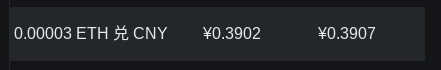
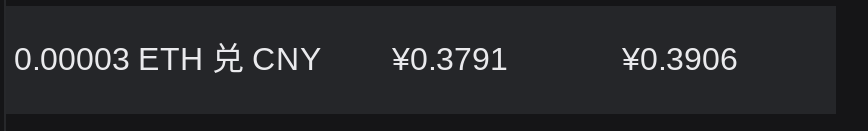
- ¥0.3902
+ ¥0.3791

- ¥0.3907
+ ¥0.3906
